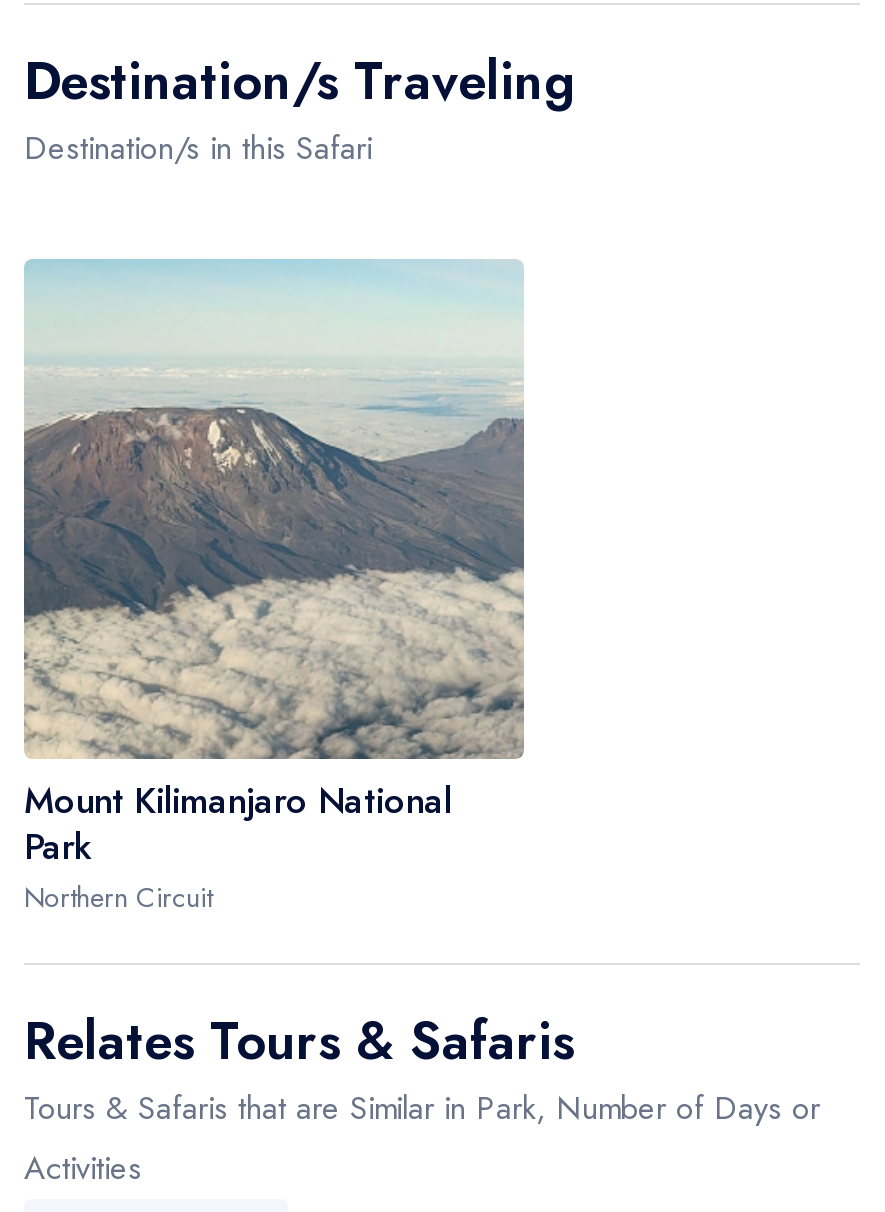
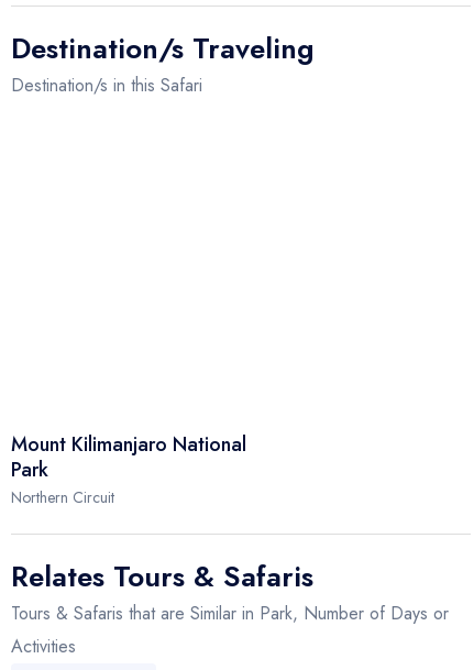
- [image]
